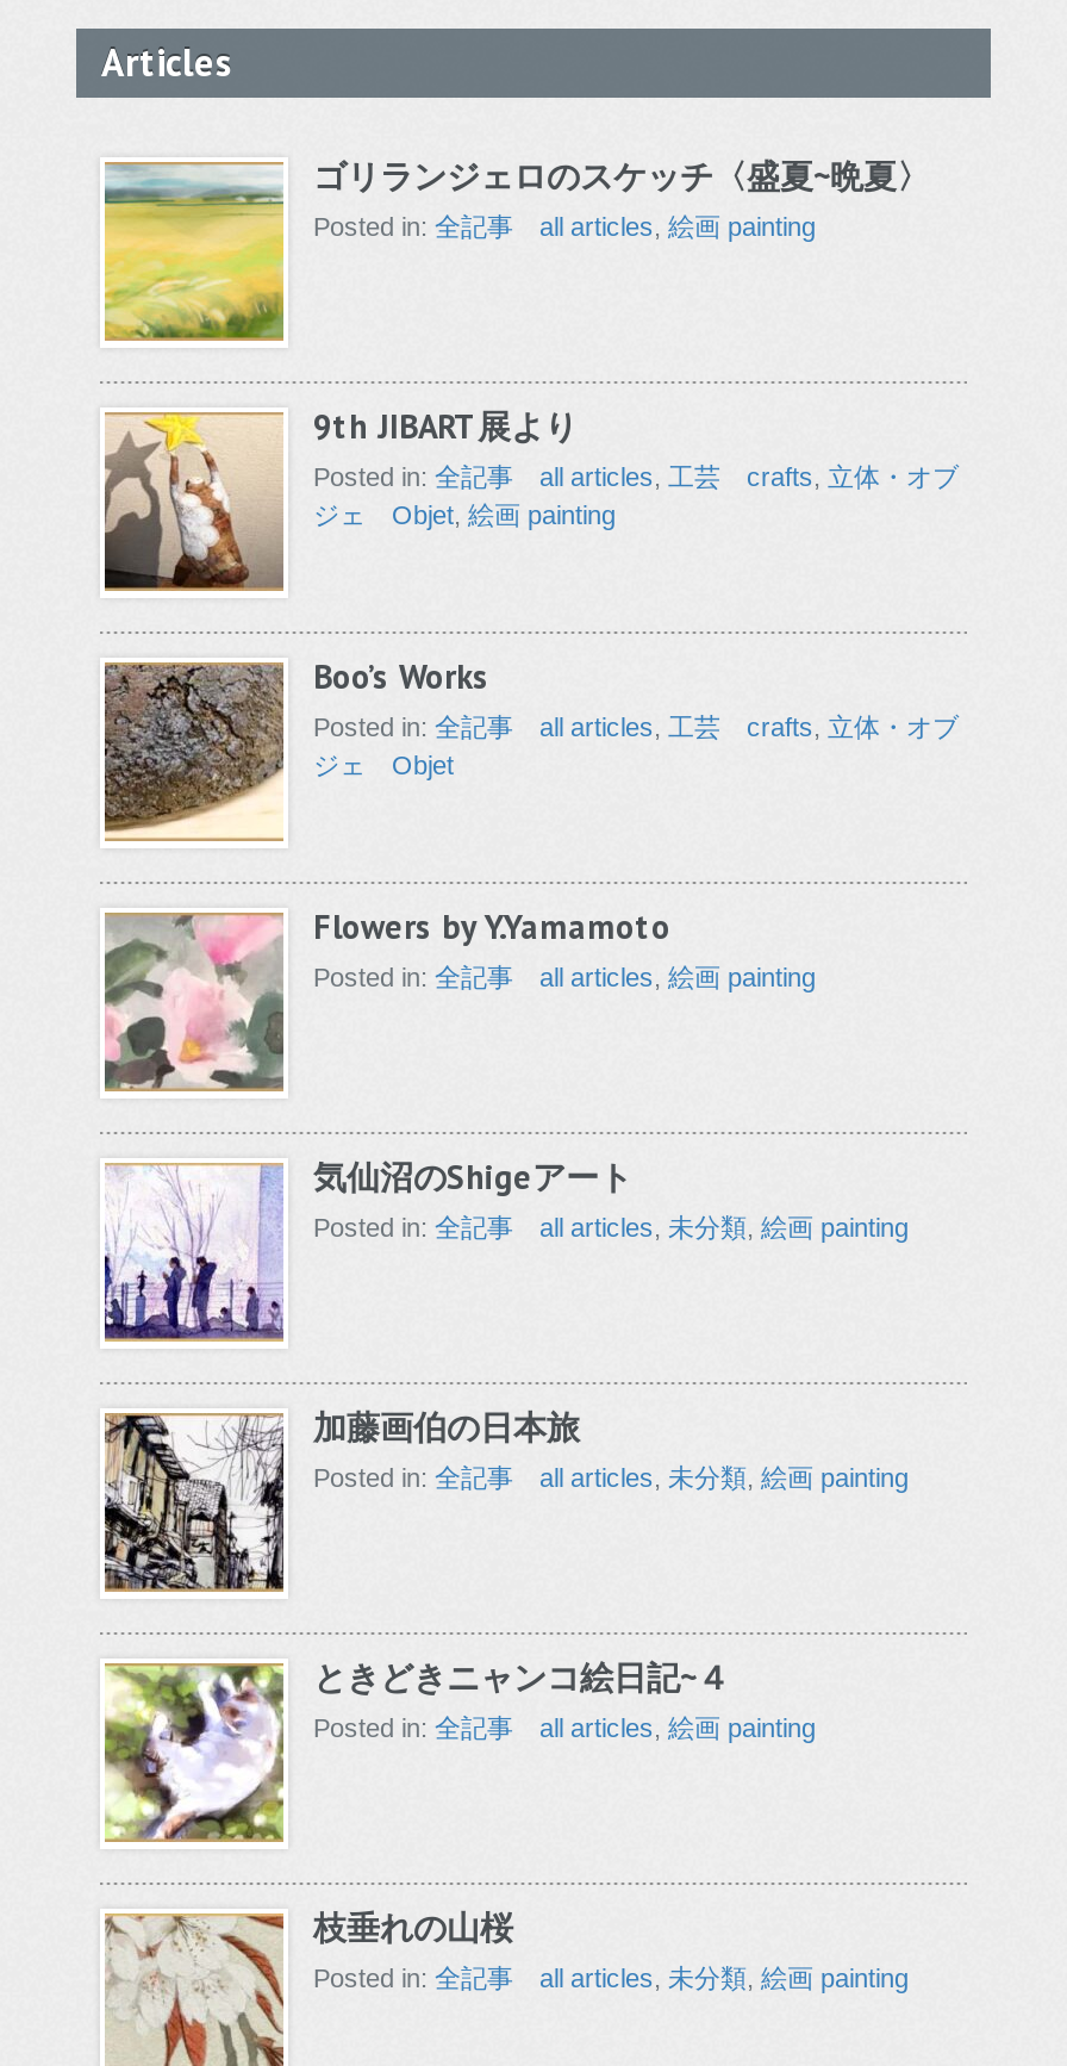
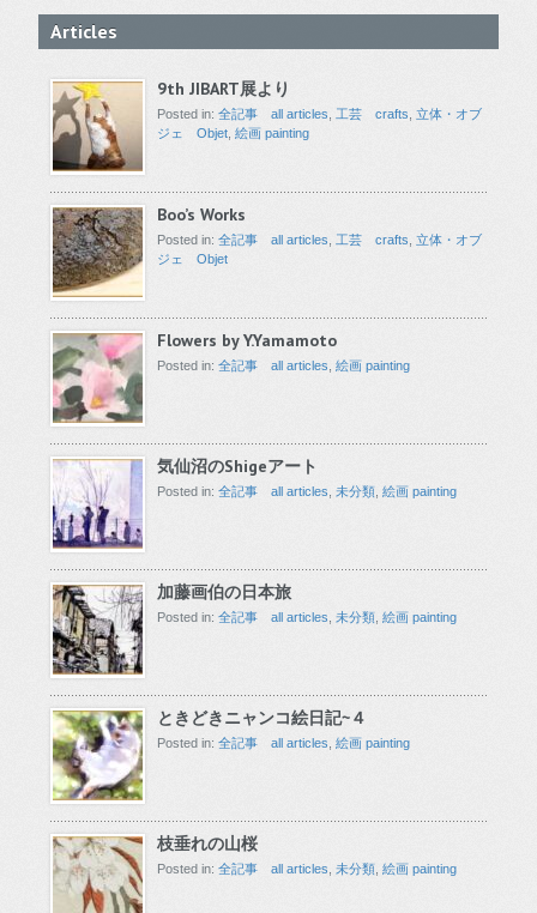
- [image]
- ゴリランジェロのスケッチ〈盛夏~晩夏〉
- Posted in:全記事 all articles,絵画 painting
